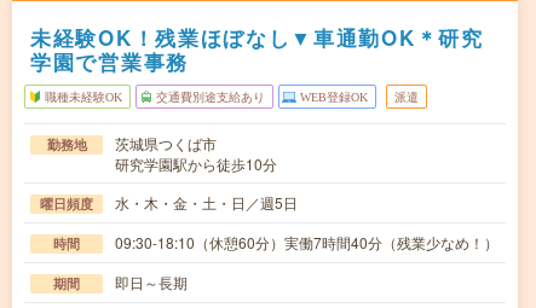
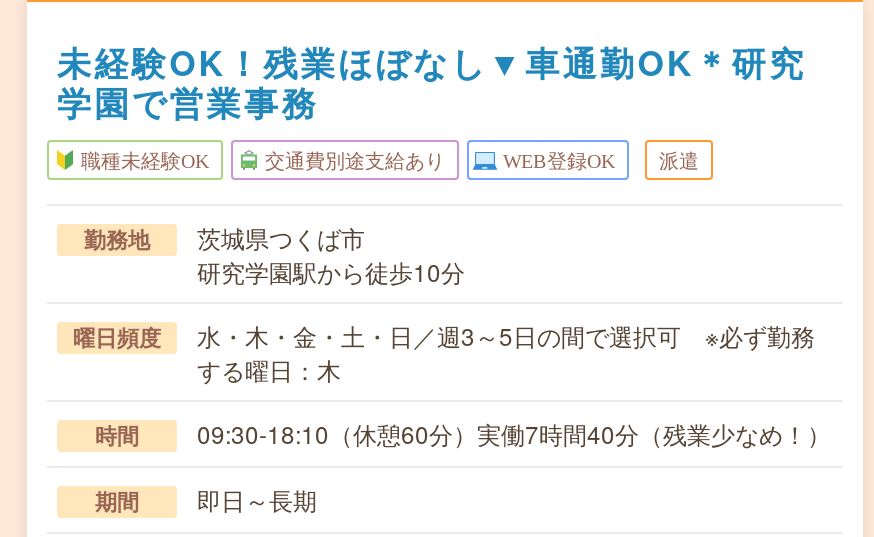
- 水・木・金・土・日／週5日
+ 水・木・金・土・日／週3～5日の間で選択可 ※必ず勤務
+ する曜日：木
